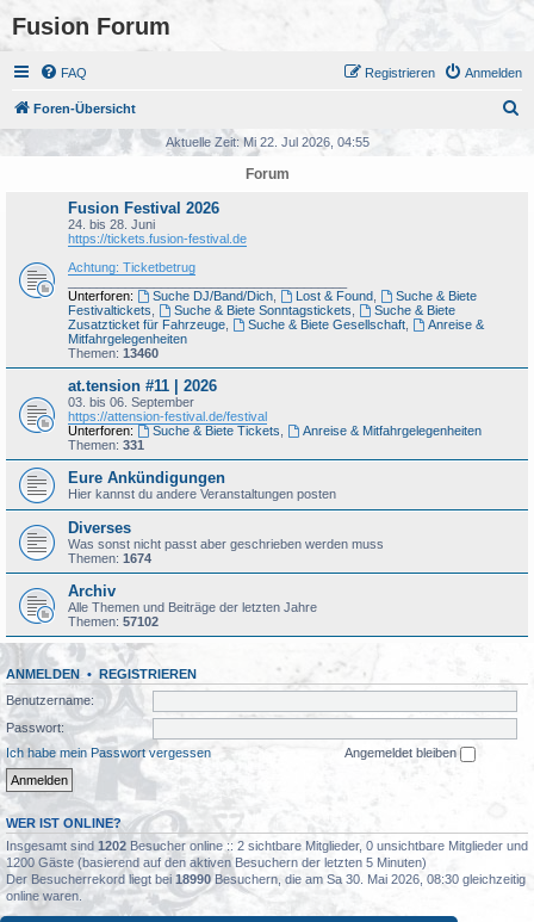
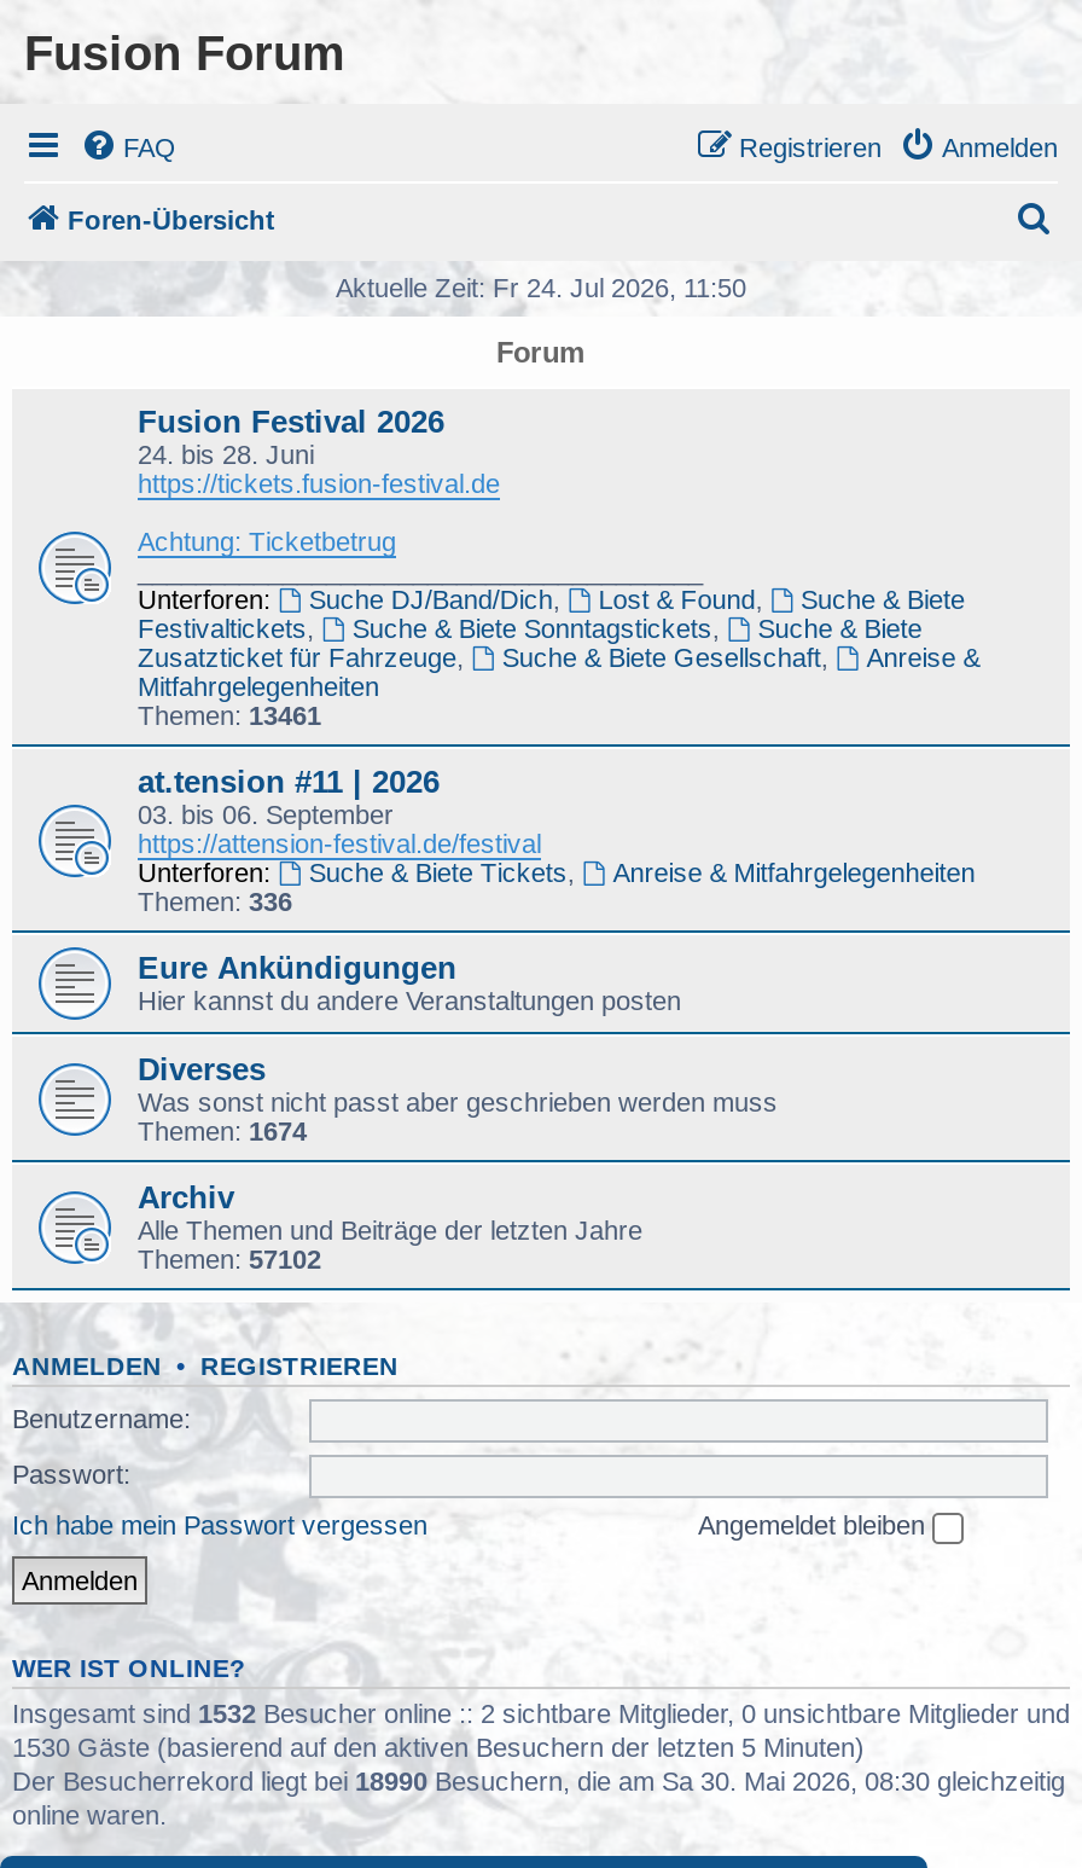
- Aktuelle Zeit: Mi 22. Jul 2026, 04:55
+ Aktuelle Zeit: Fr 24. Jul 2026, 11:50

- Themen: 13460
+ Themen: 13461

- Themen: 331
+ Themen: 336

- Insgesamt sind 1202 Besucher online :: 2 sichtbare Mitglieder, 0 unsichtbare Mitglieder und
+ Insgesamt sind 1532 Besucher online :: 2 sichtbare Mitglieder, 0 unsichtbare Mitglieder und

- 1200 Gäste (basierend auf den aktiven Besuchern der letzten 5 Minuten)
+ 1530 Gäste (basierend auf den aktiven Besuchern der letzten 5 Minuten)
